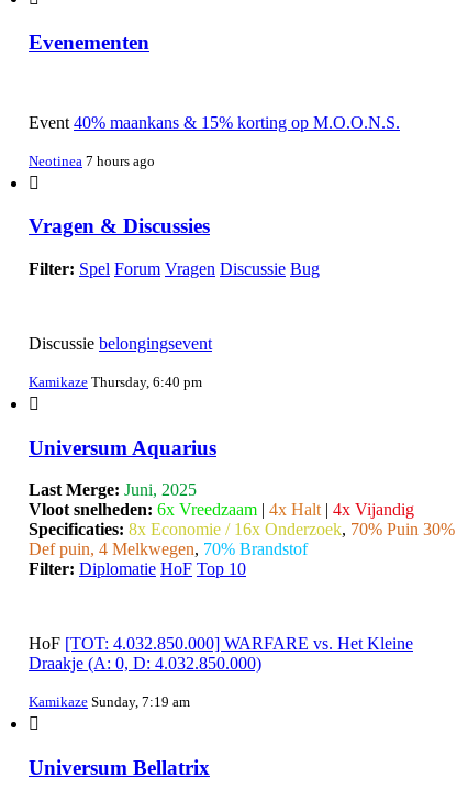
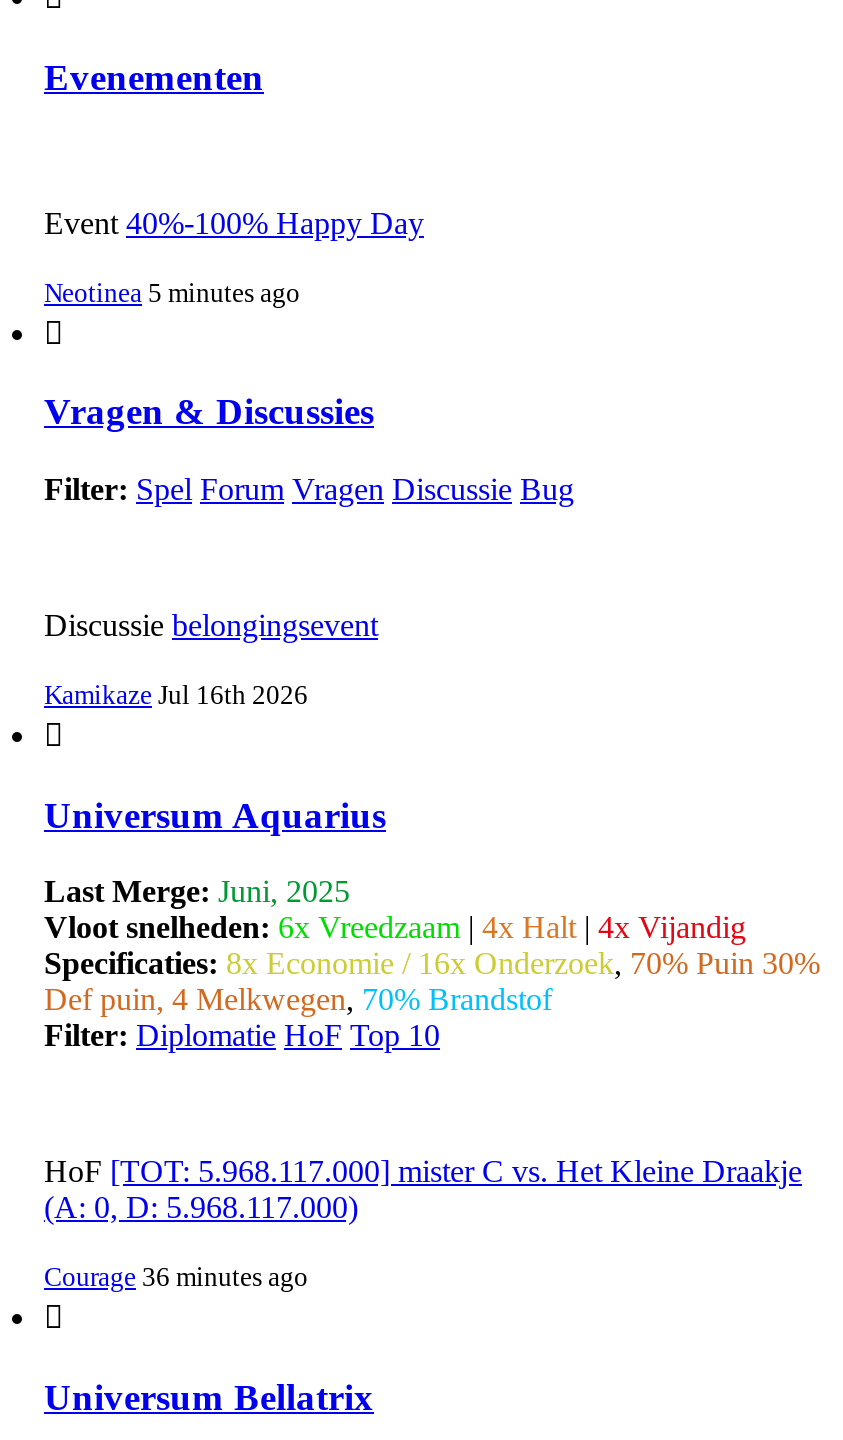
- Event 40% maankans & 15% korting op M.O.O.N.S.
+ Event 40%-100% Happy Day

- Neotinea 7 hours ago
+ Neotinea 5 minutes ago

- Kamikaze Thursday, 6:40 pm
+ Kamikaze Jul 16th 2026

- HoF [TOT: 4.032.850.000] WARFARE vs. Het Kleine
- Draakje (A: 0, D: 4.032.850.000)
+ HoF [TOT: 5.968.117.000] mister C vs. Het Kleine Draakje
+ (A: 0, D: 5.968.117.000)

- Kamikaze Sunday, 7:19 am
+ Courage 36 minutes ago
